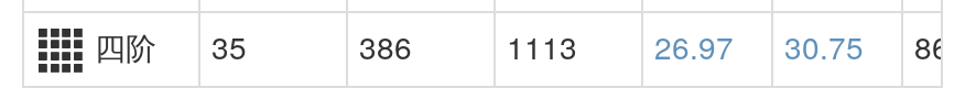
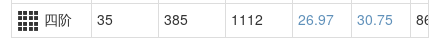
- 386
+ 385

- 1113
+ 1112
